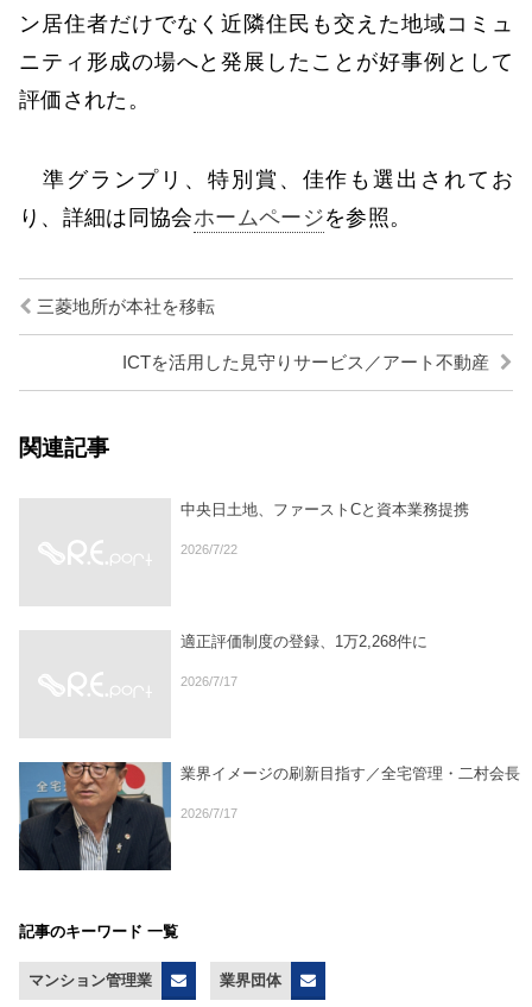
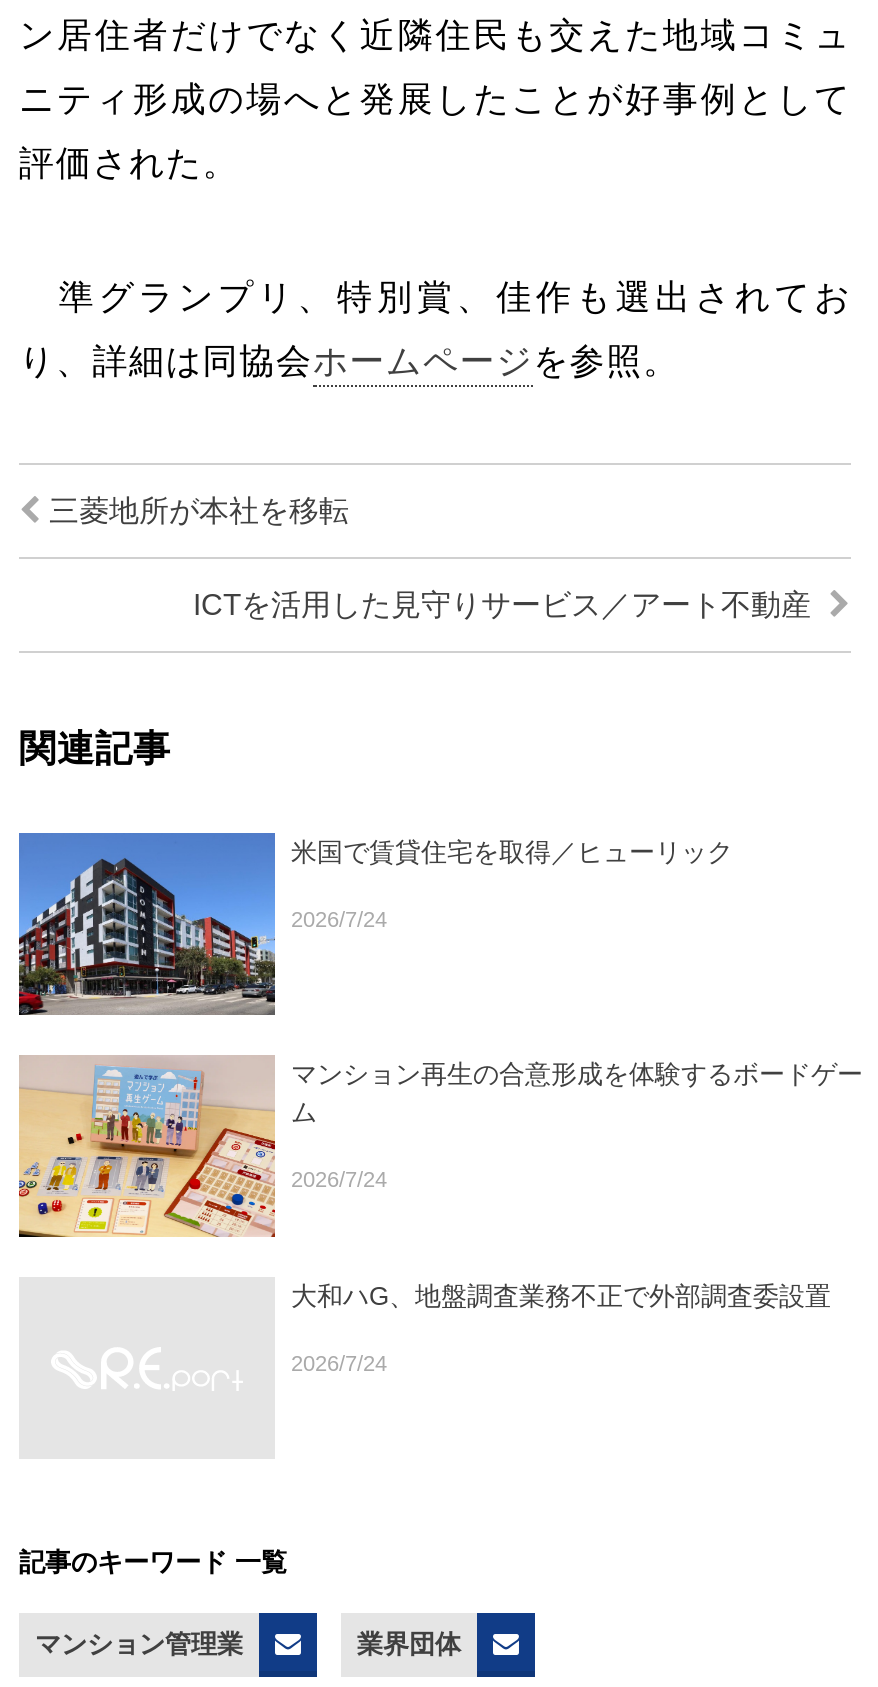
+ [image]

+ [image]

- 中央日土地、ファーストCと資本業務提携
+ 米国で賃貸住宅を取得／ヒューリック

- 2026/7/22
+ 2026/7/24

- 適正評価制度の登録、1万2,268件に
+ マンション再生の合意形成を体験するボードゲー
+ ム

- 2026/7/17
+ 2026/7/24

- [image]

- 業界イメージの刷新目指す／全宅管理・二村会長
+ 大和ハG、地盤調査業務不正で外部調査委設置

- 2026/7/17
+ 2026/7/24
